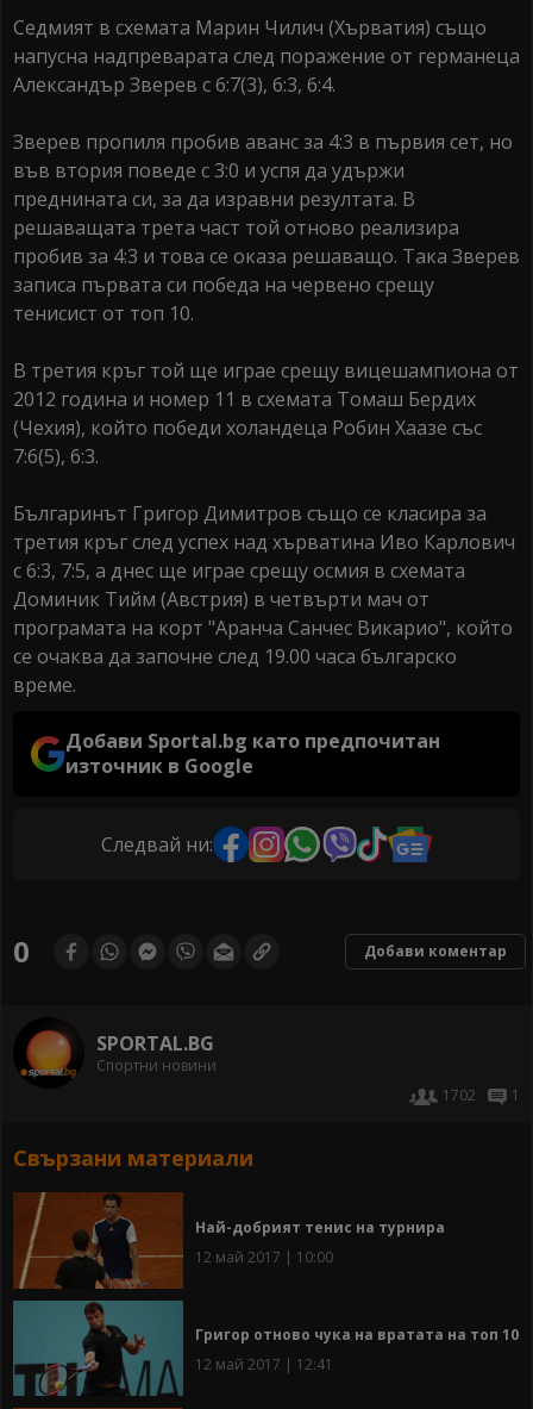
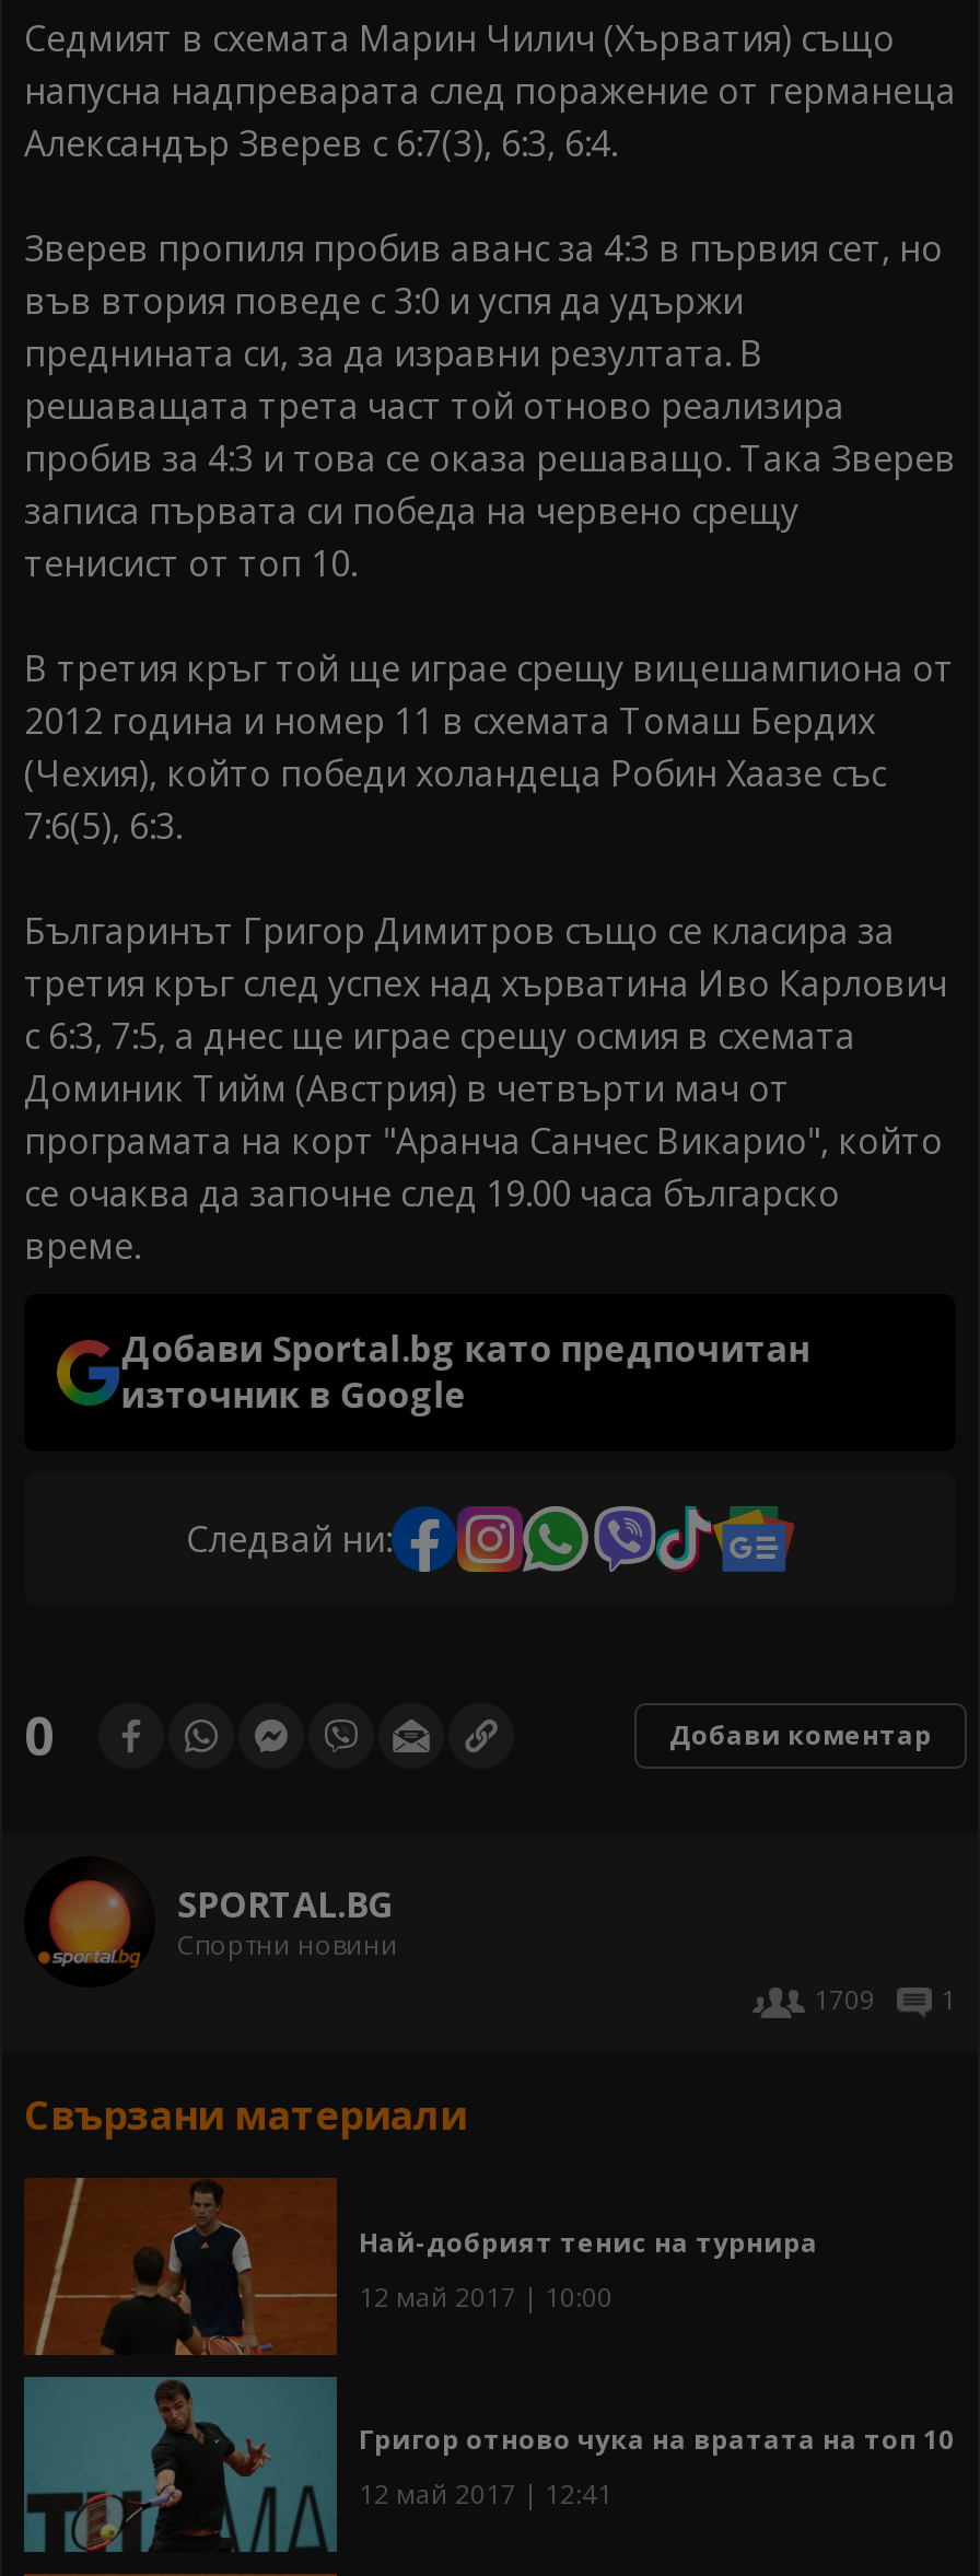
- 1702 1
+ 1709 1
